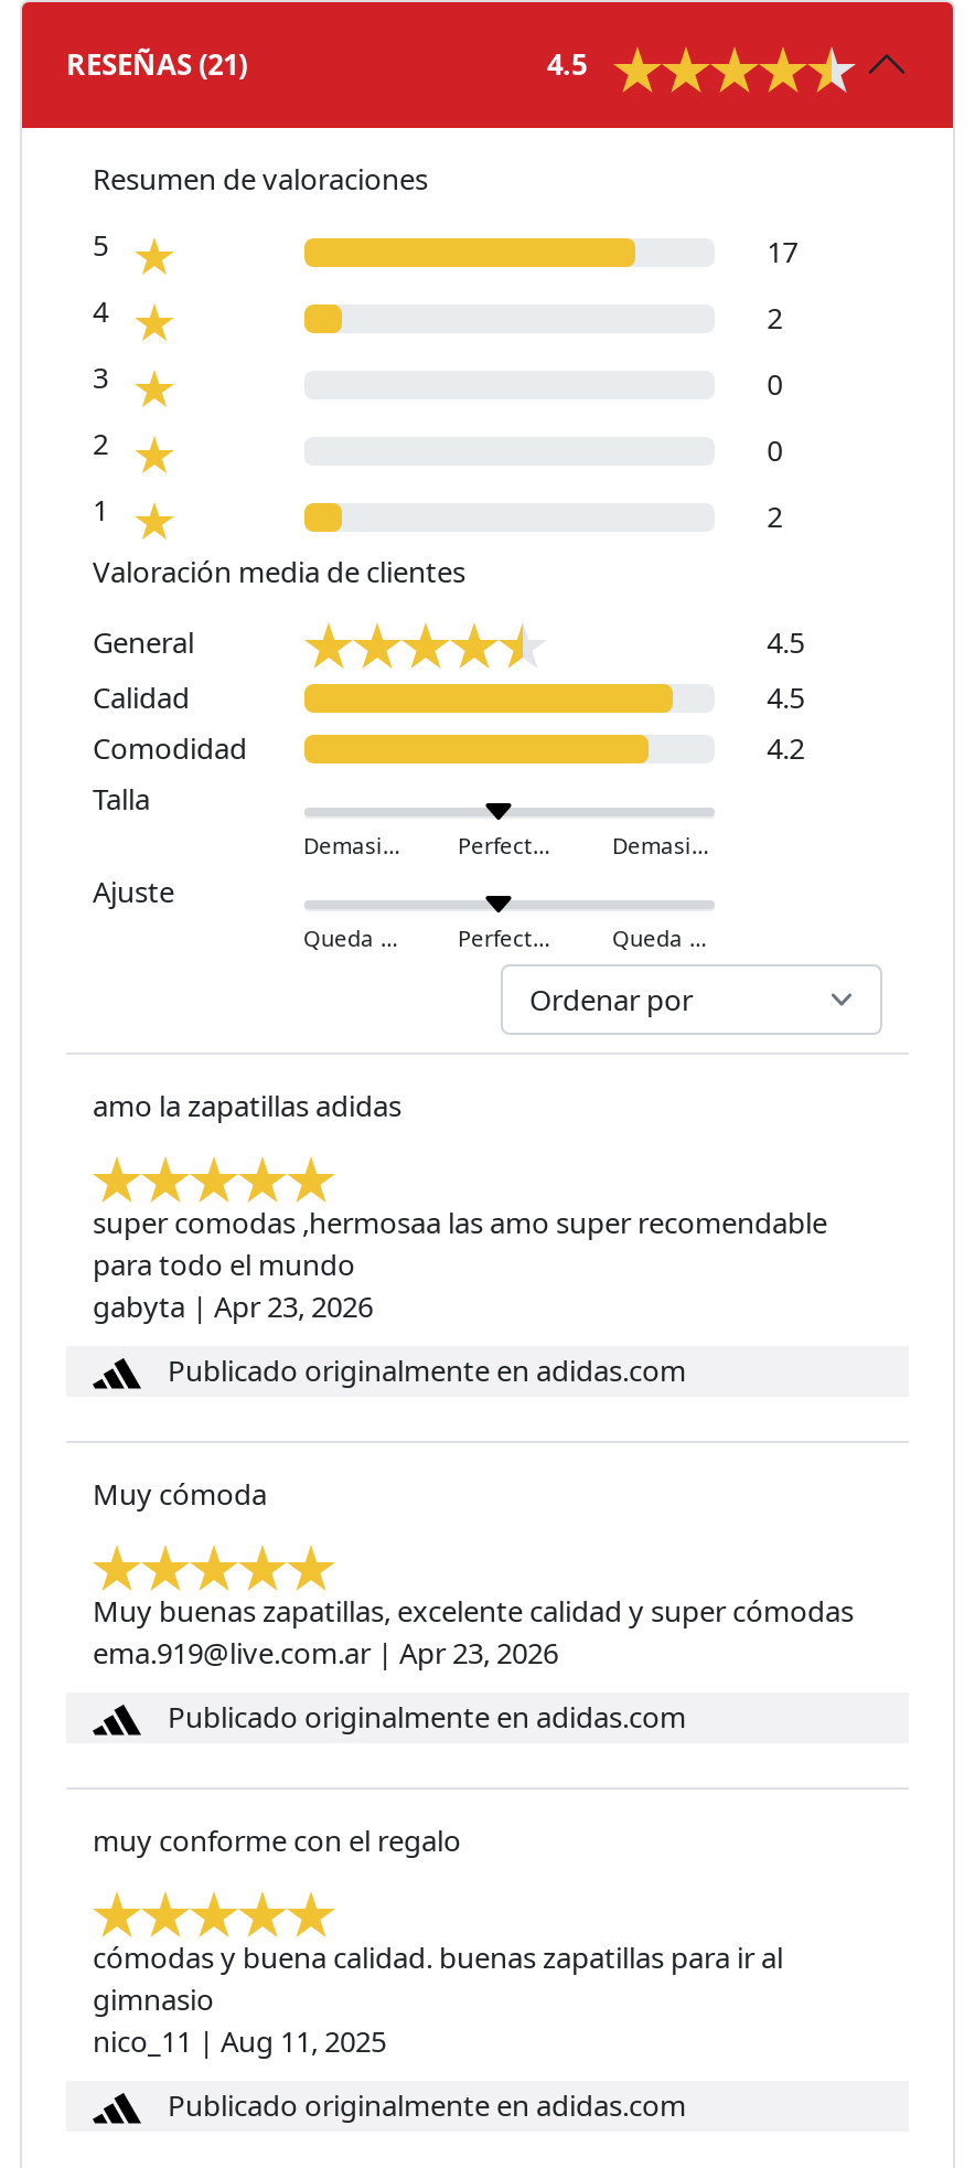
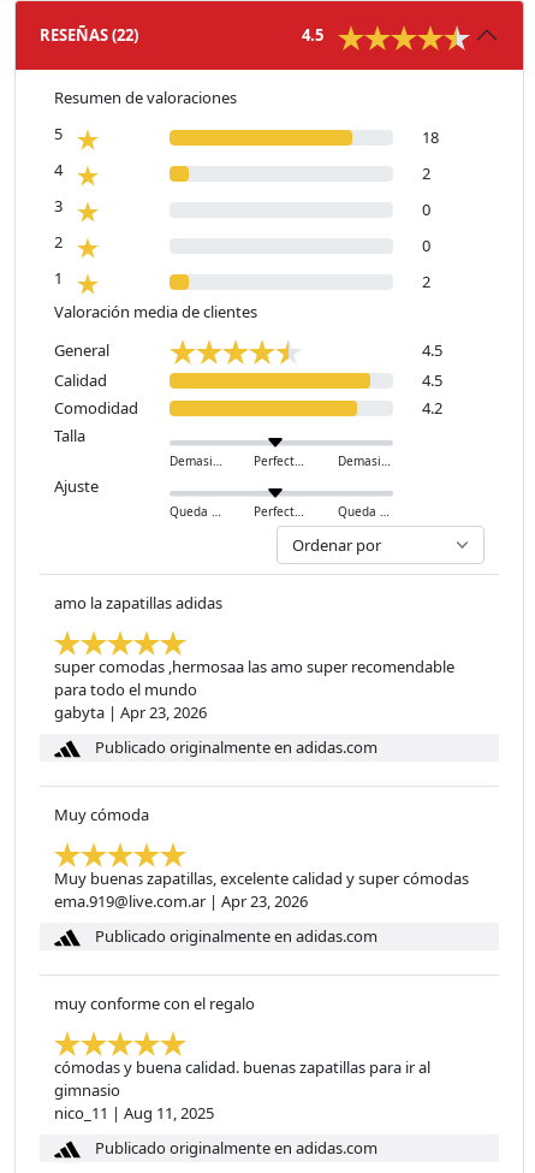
- RESEÑAS (21)
+ RESEÑAS (22)

- 17
+ 18
